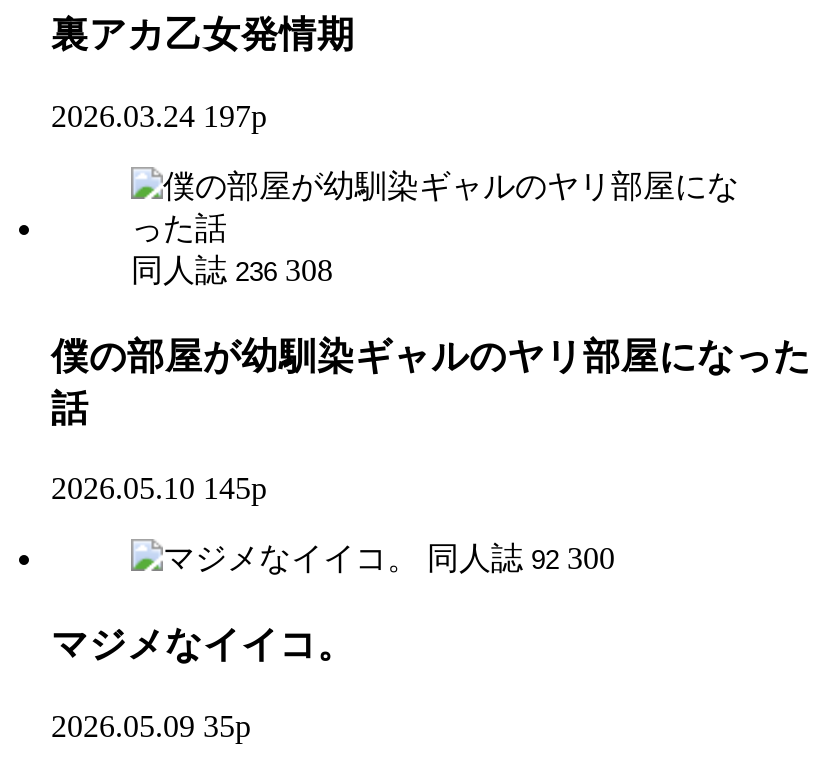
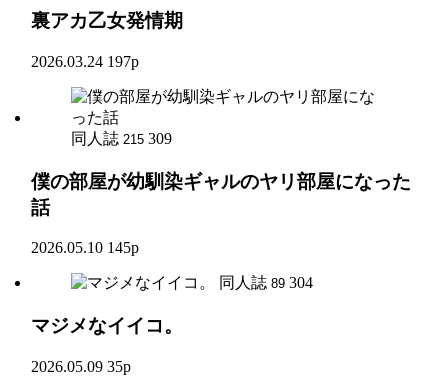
- 同人誌 236 308
+ 同人誌 215 309

- 同人誌 92 300
+ 同人誌 89 304
